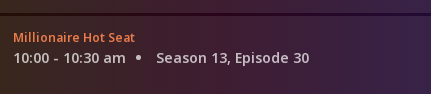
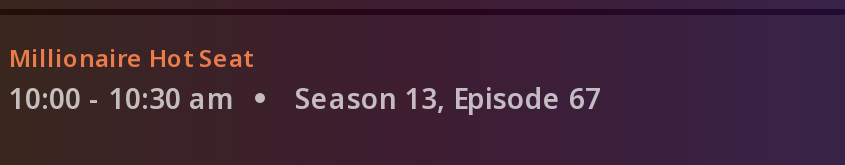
- Season 13, Episode 30
+ Season 13, Episode 67
